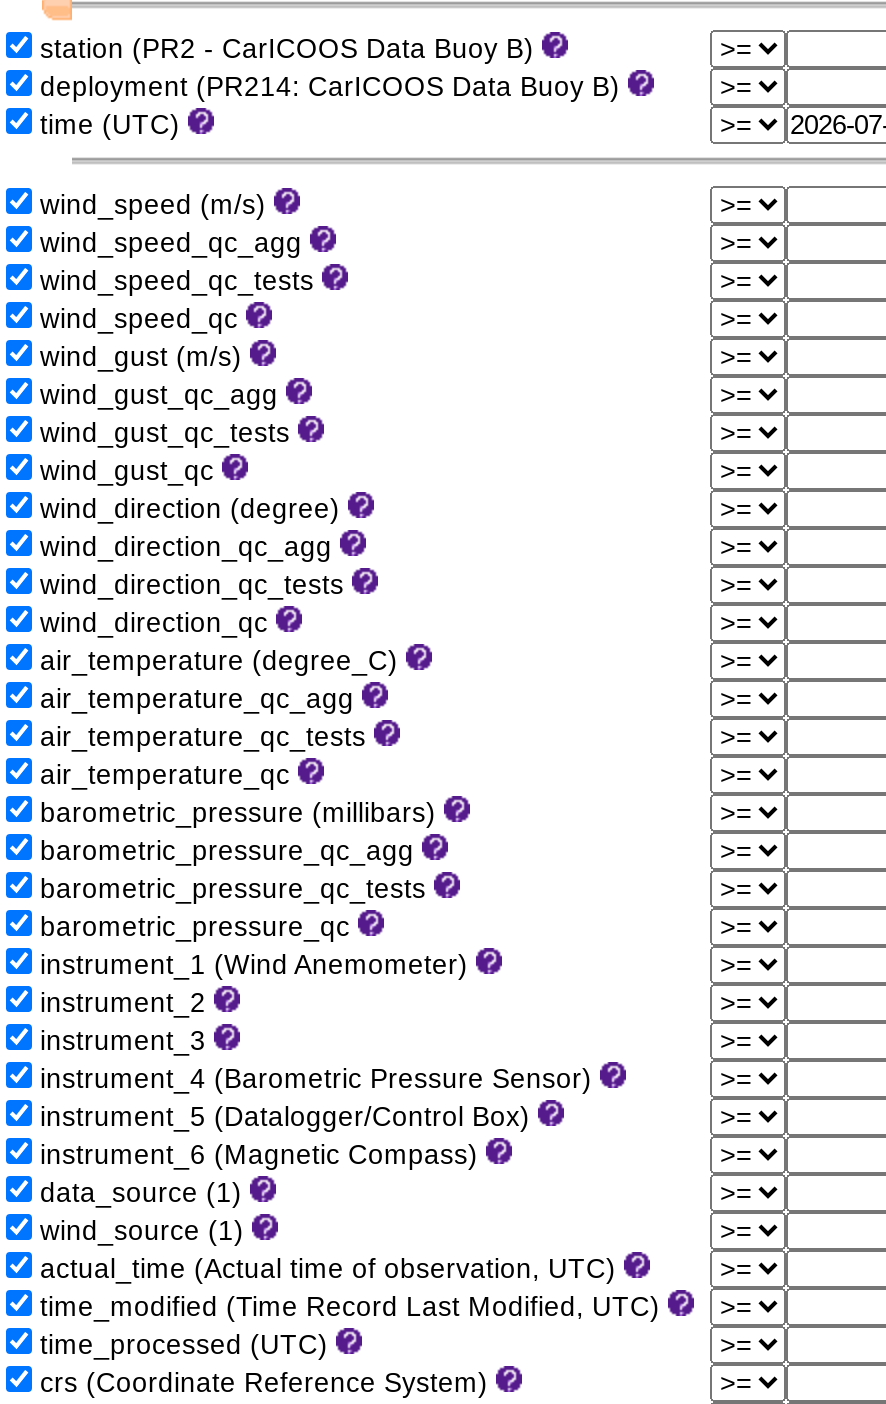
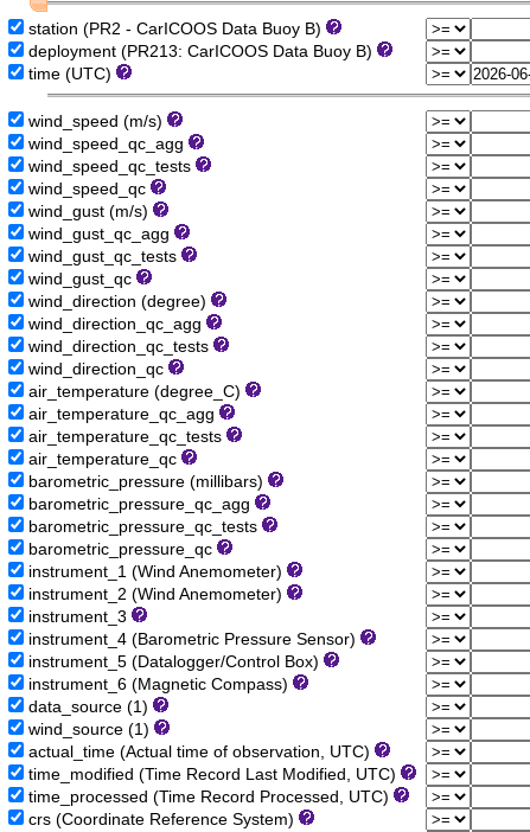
- deployment (PR214: CarICOOS Data Buoy B)
+ deployment (PR213: CarICOOS Data Buoy B)

- instrument_2
+ instrument_2 (Wind Anemometer)

- time_processed (UTC)
+ time_processed (Time Record Processed, UTC)
